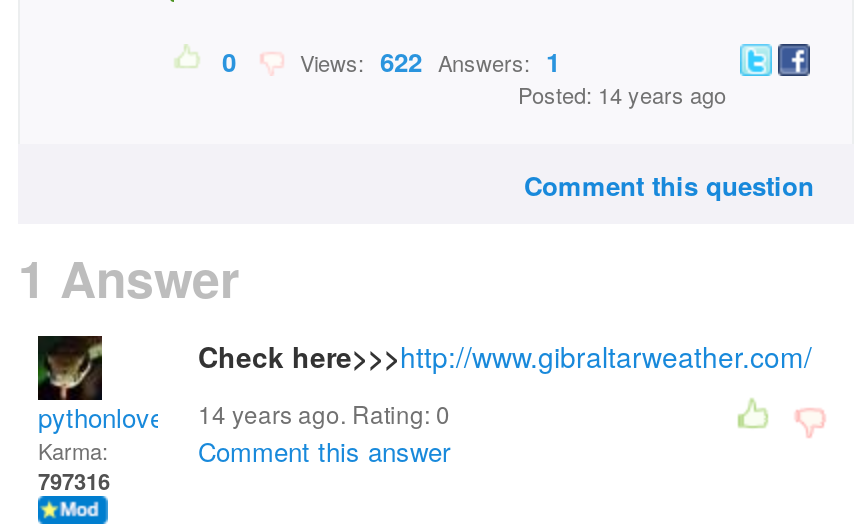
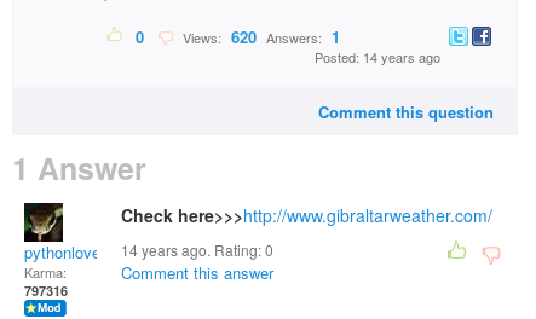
- Views: 622 Answers: 1
+ Views: 620 Answers: 1
